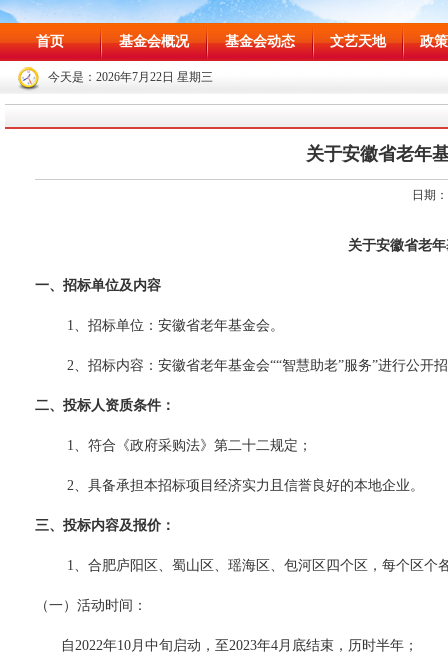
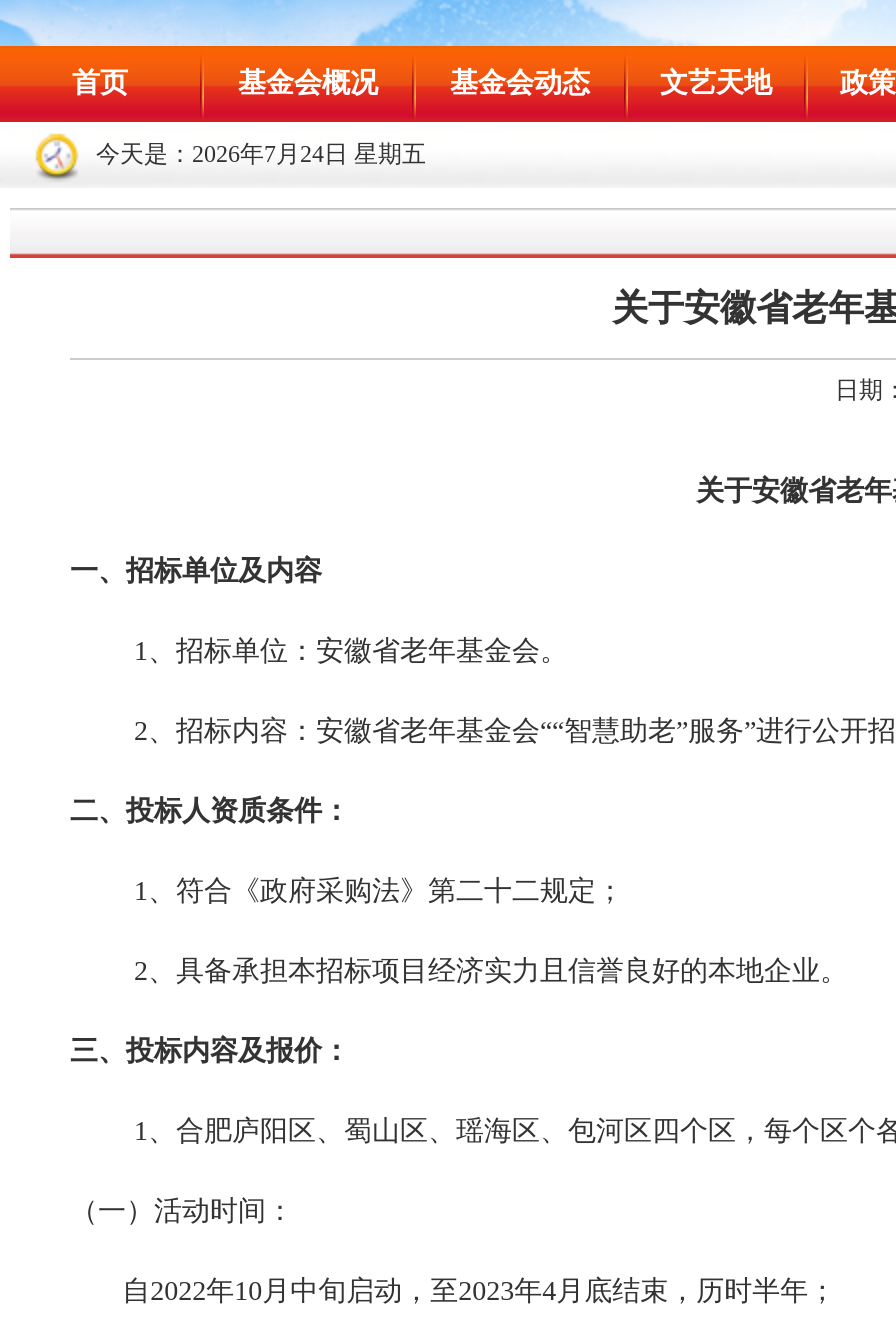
- 今天是：2026年7月22日 星期三
+ 今天是：2026年7月24日 星期五
